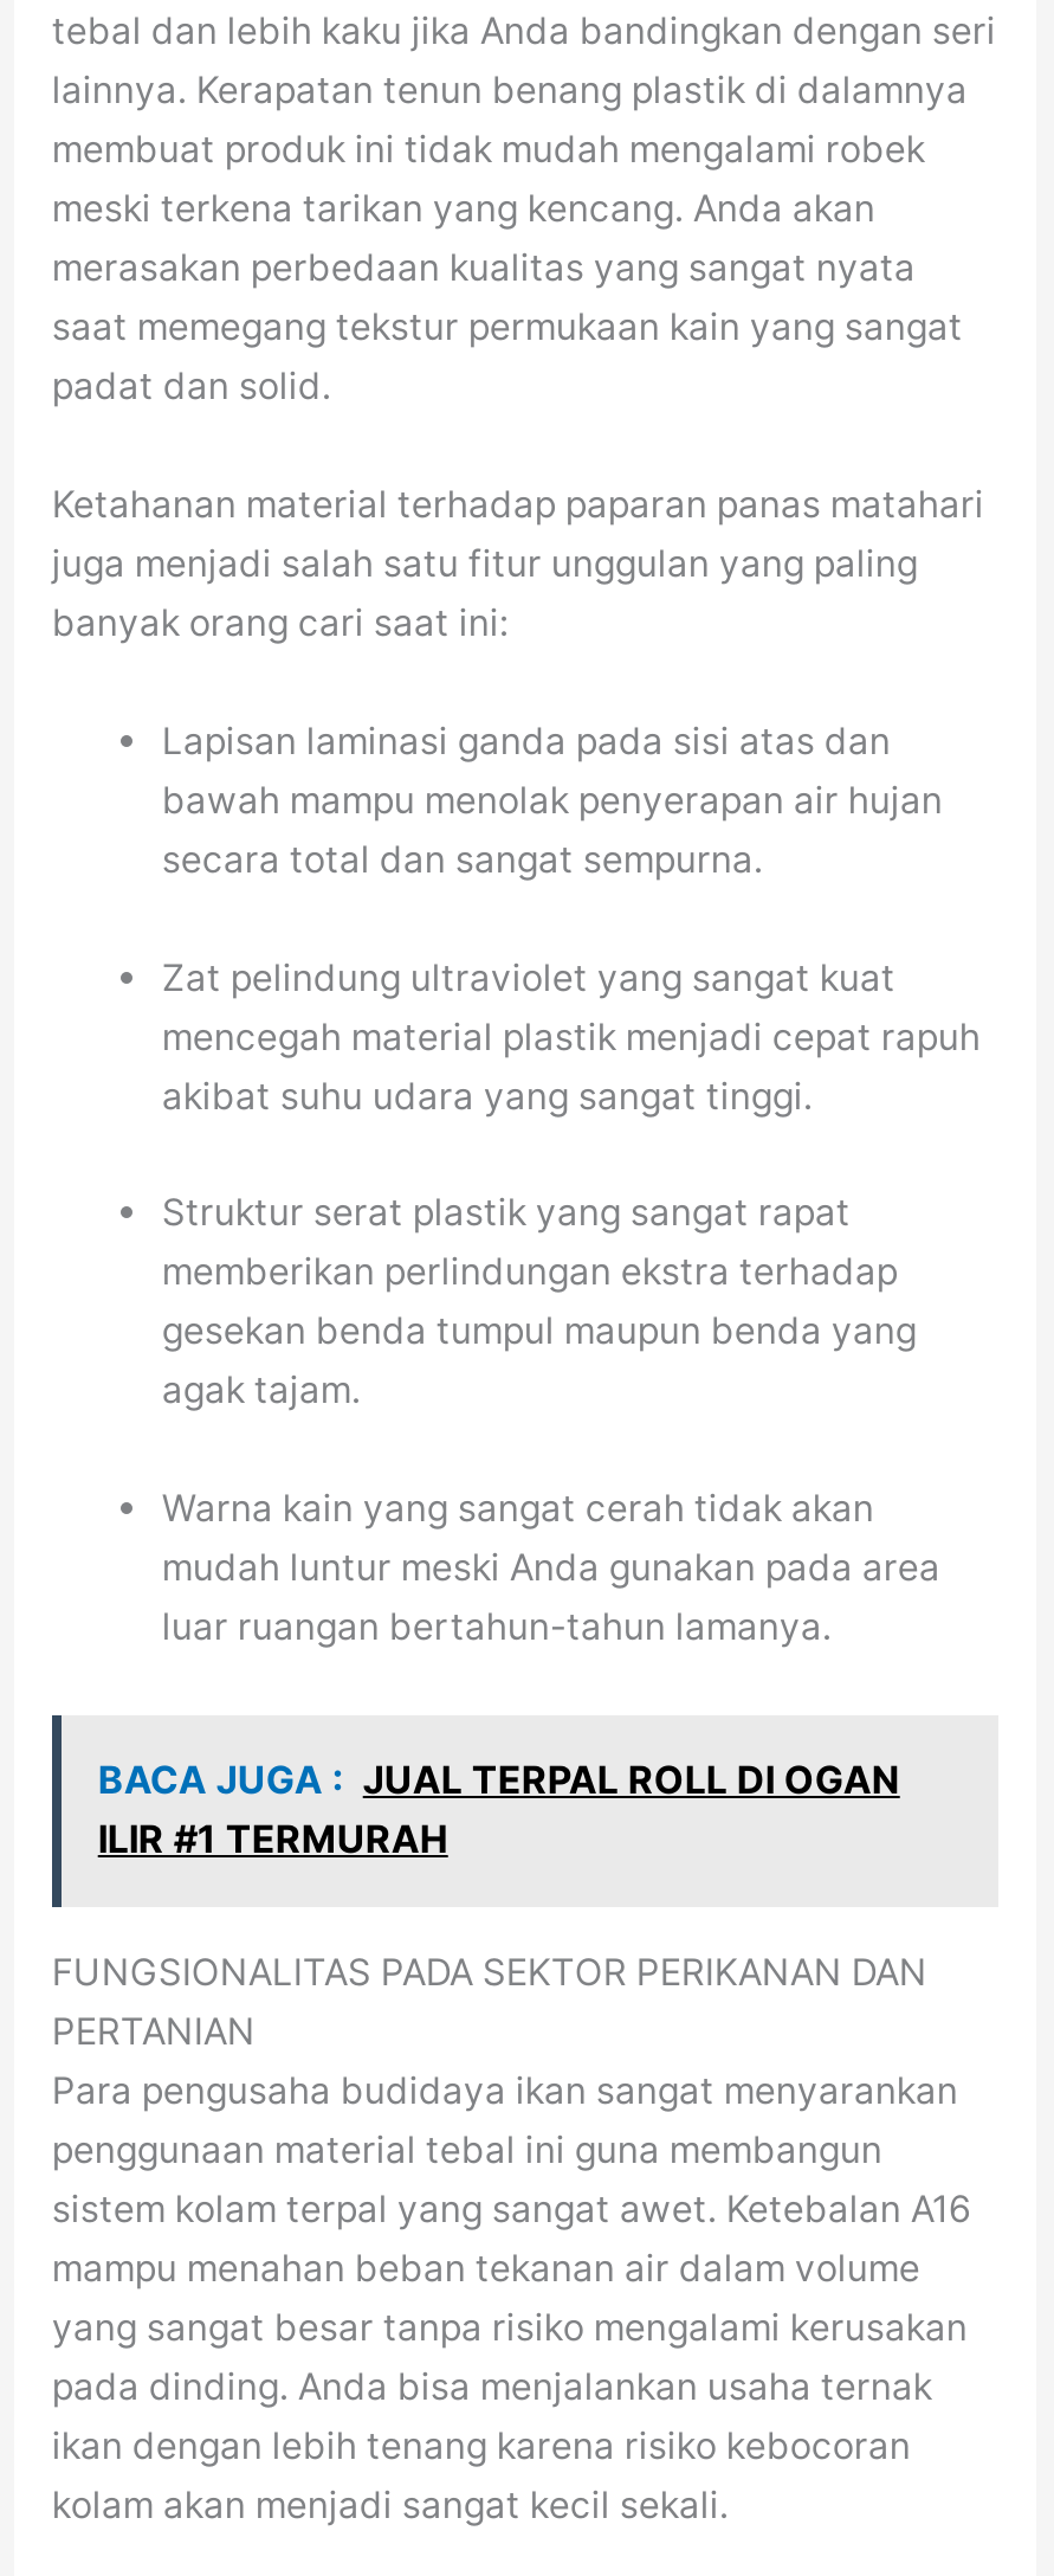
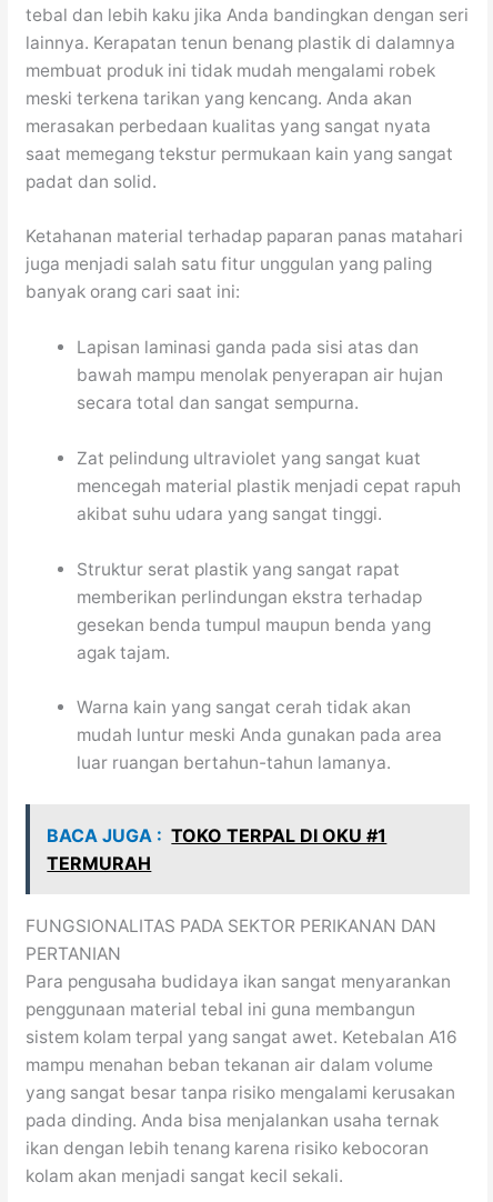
- BACA JUGA : JUAL TERPAL ROLL DI OGAN
- ILIR #1 TERMURAH
+ BACA JUGA : TOKO TERPAL DI OKU #1
+ TERMURAH
